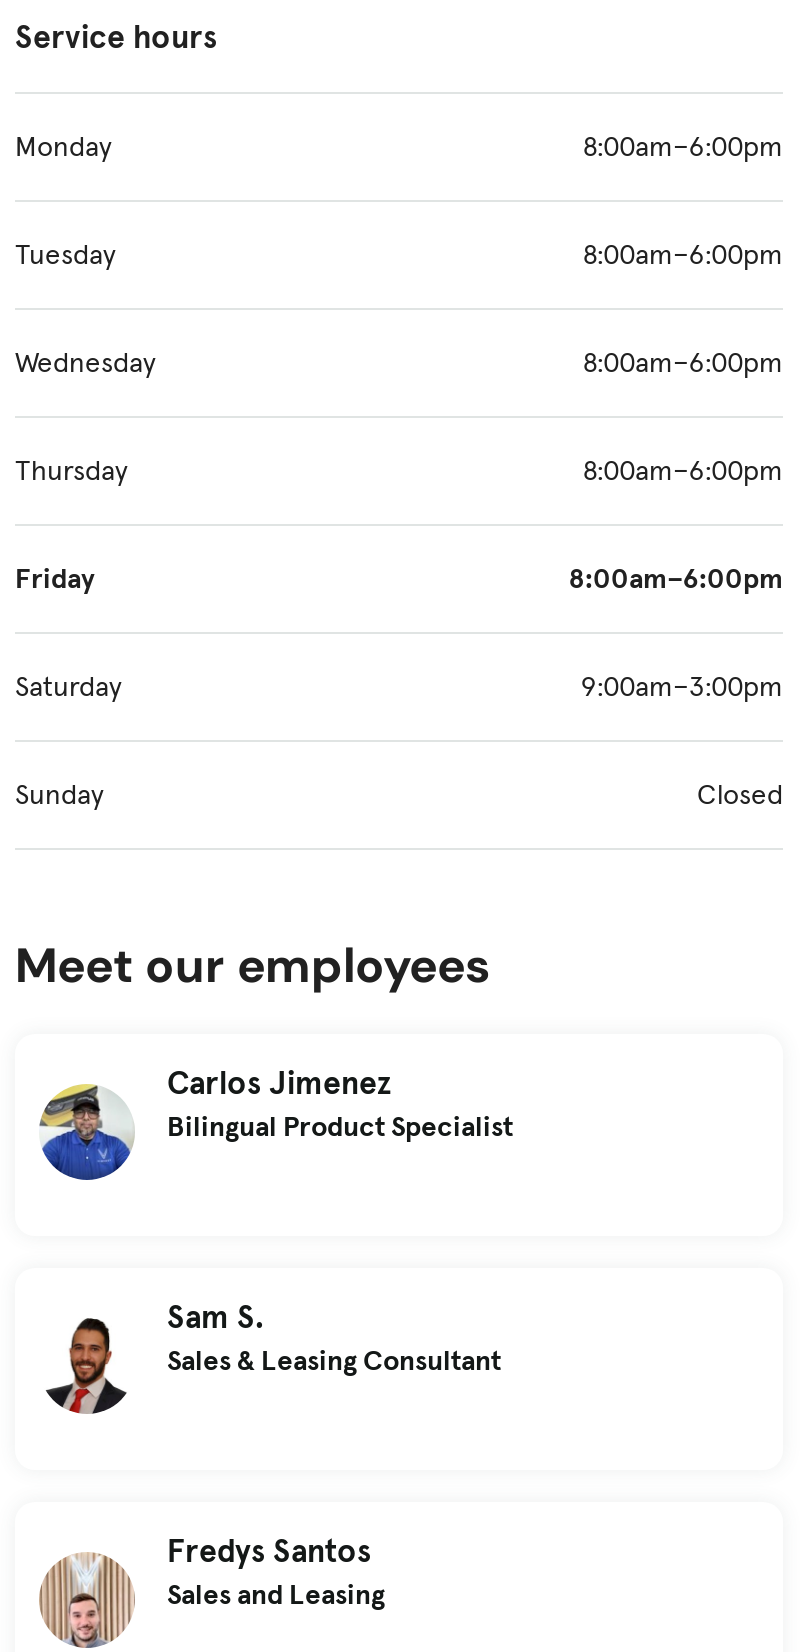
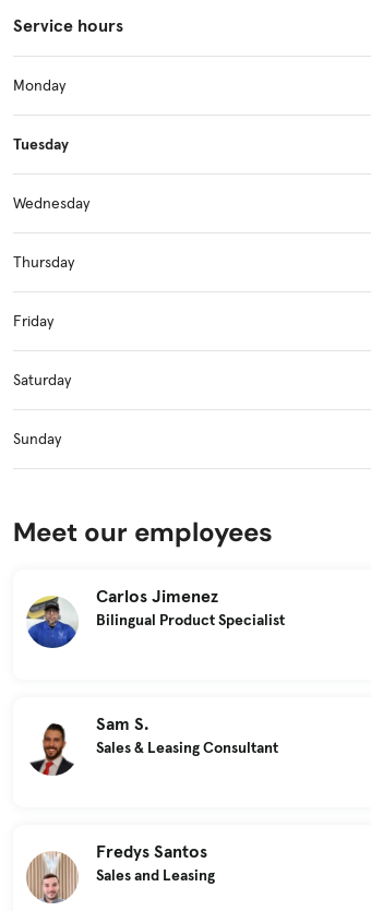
- 8:00am–6:00pm

- 8:00am–6:00pm

- 8:00am–6:00pm

- 8:00am–6:00pm

- 8:00am–6:00pm

- 9:00am–3:00pm

- Closed
